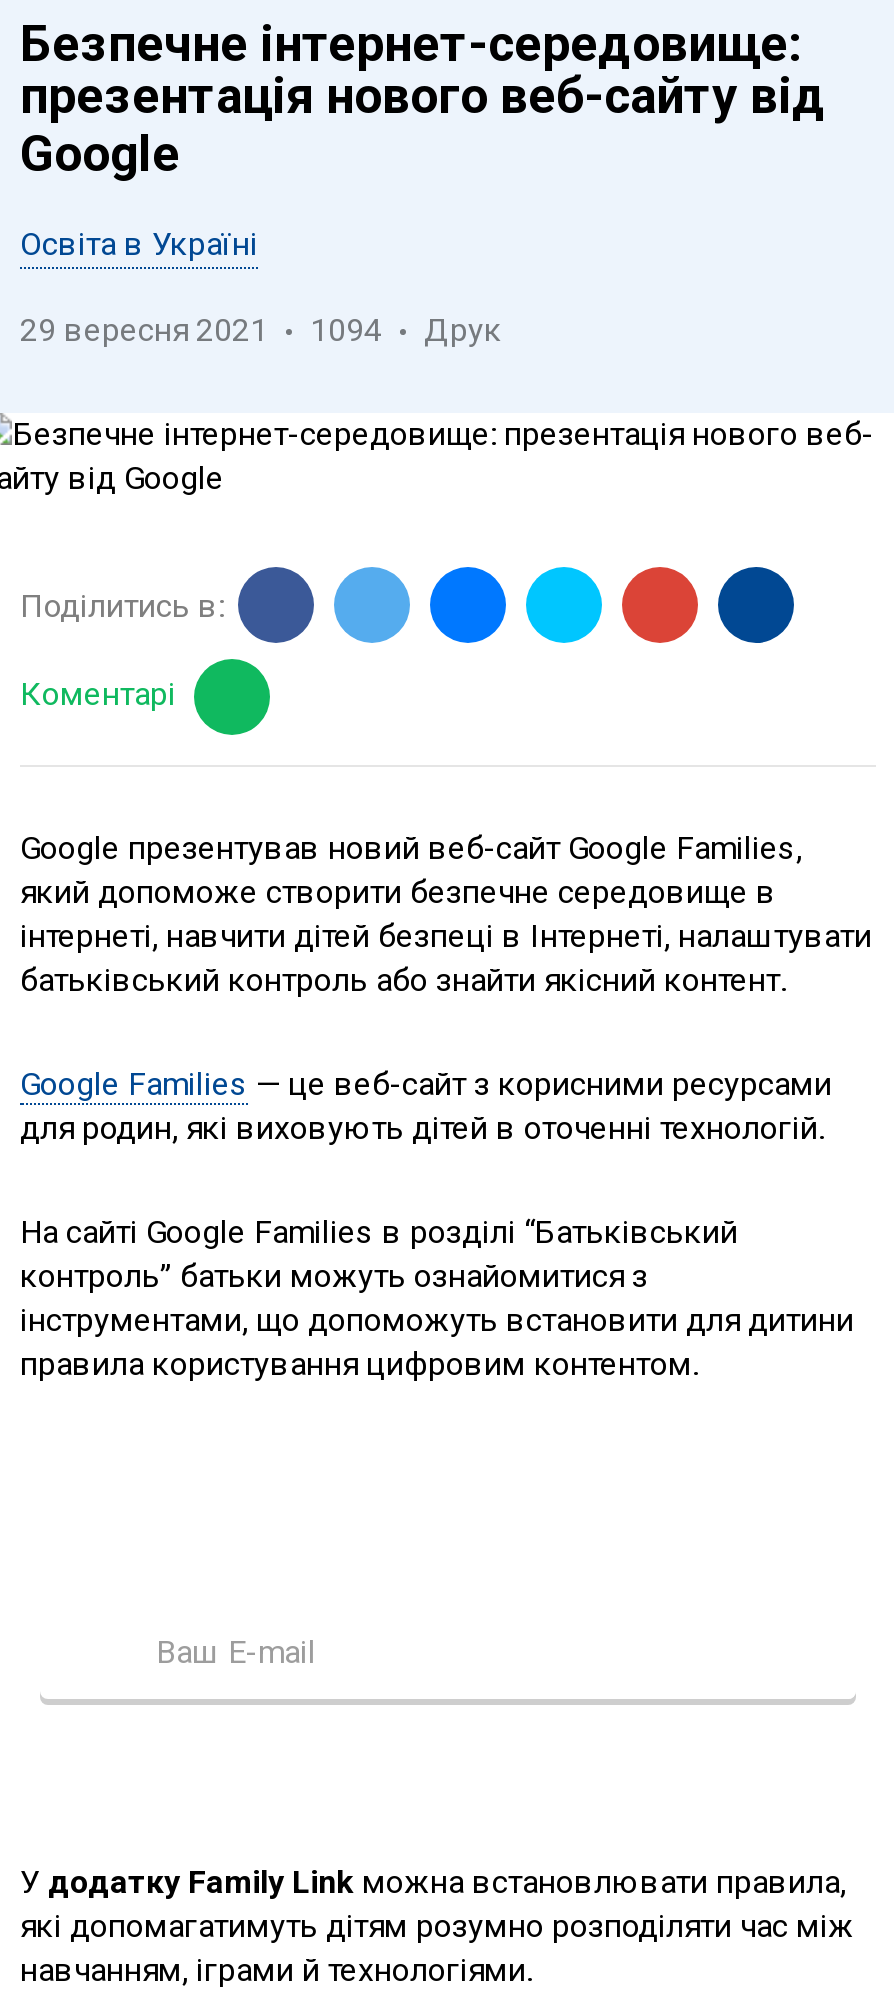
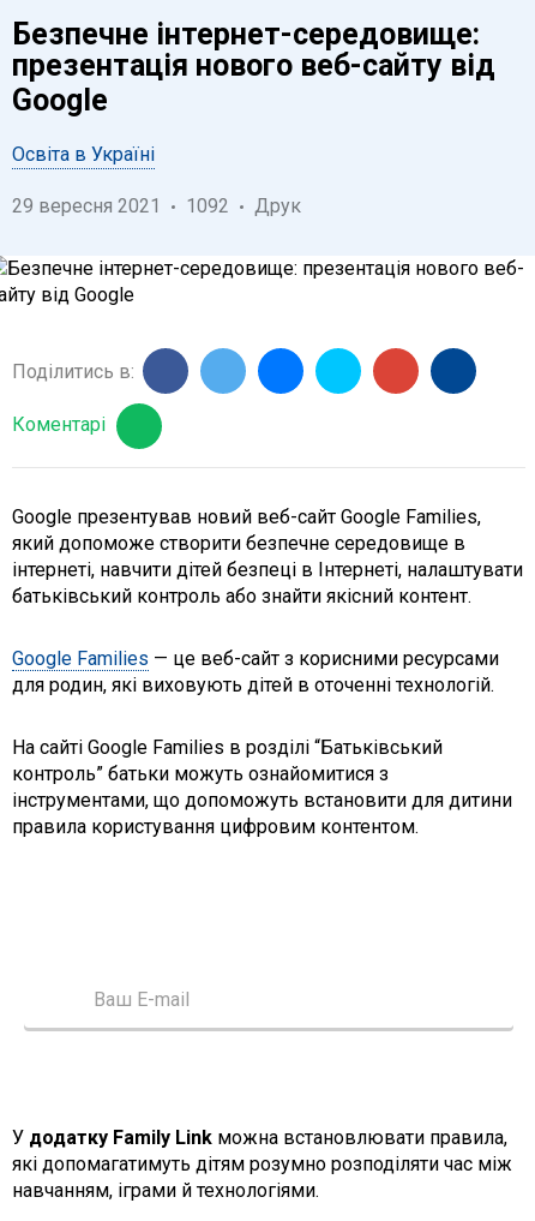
- 29 вересня 2021 1094 Друк
+ 29 вересня 2021 1092 Друк
